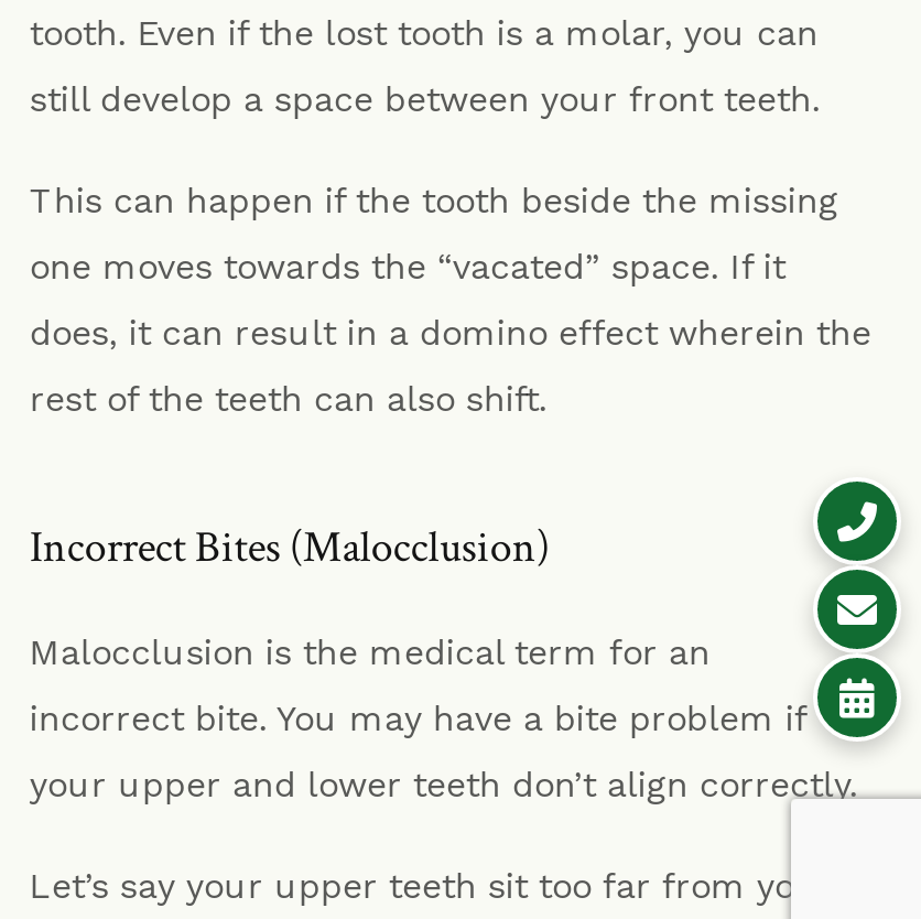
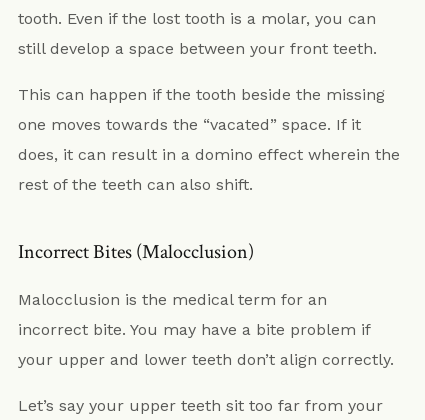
- [image]
